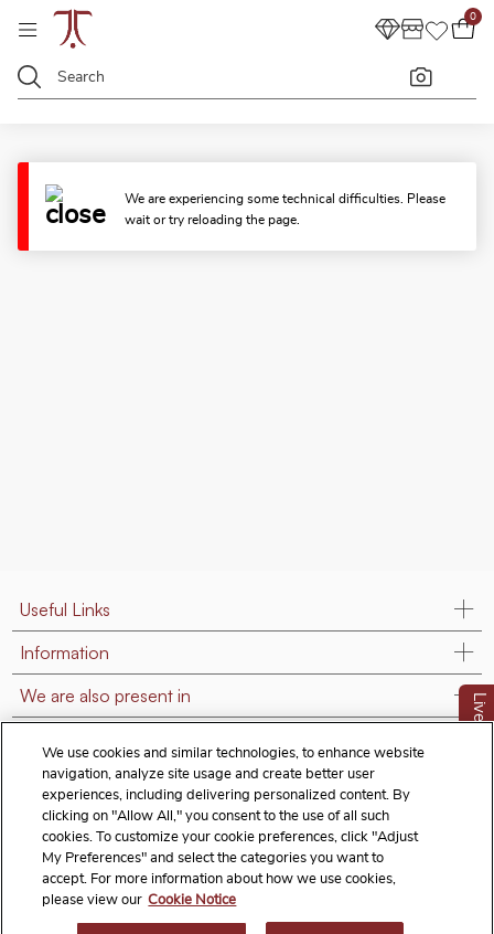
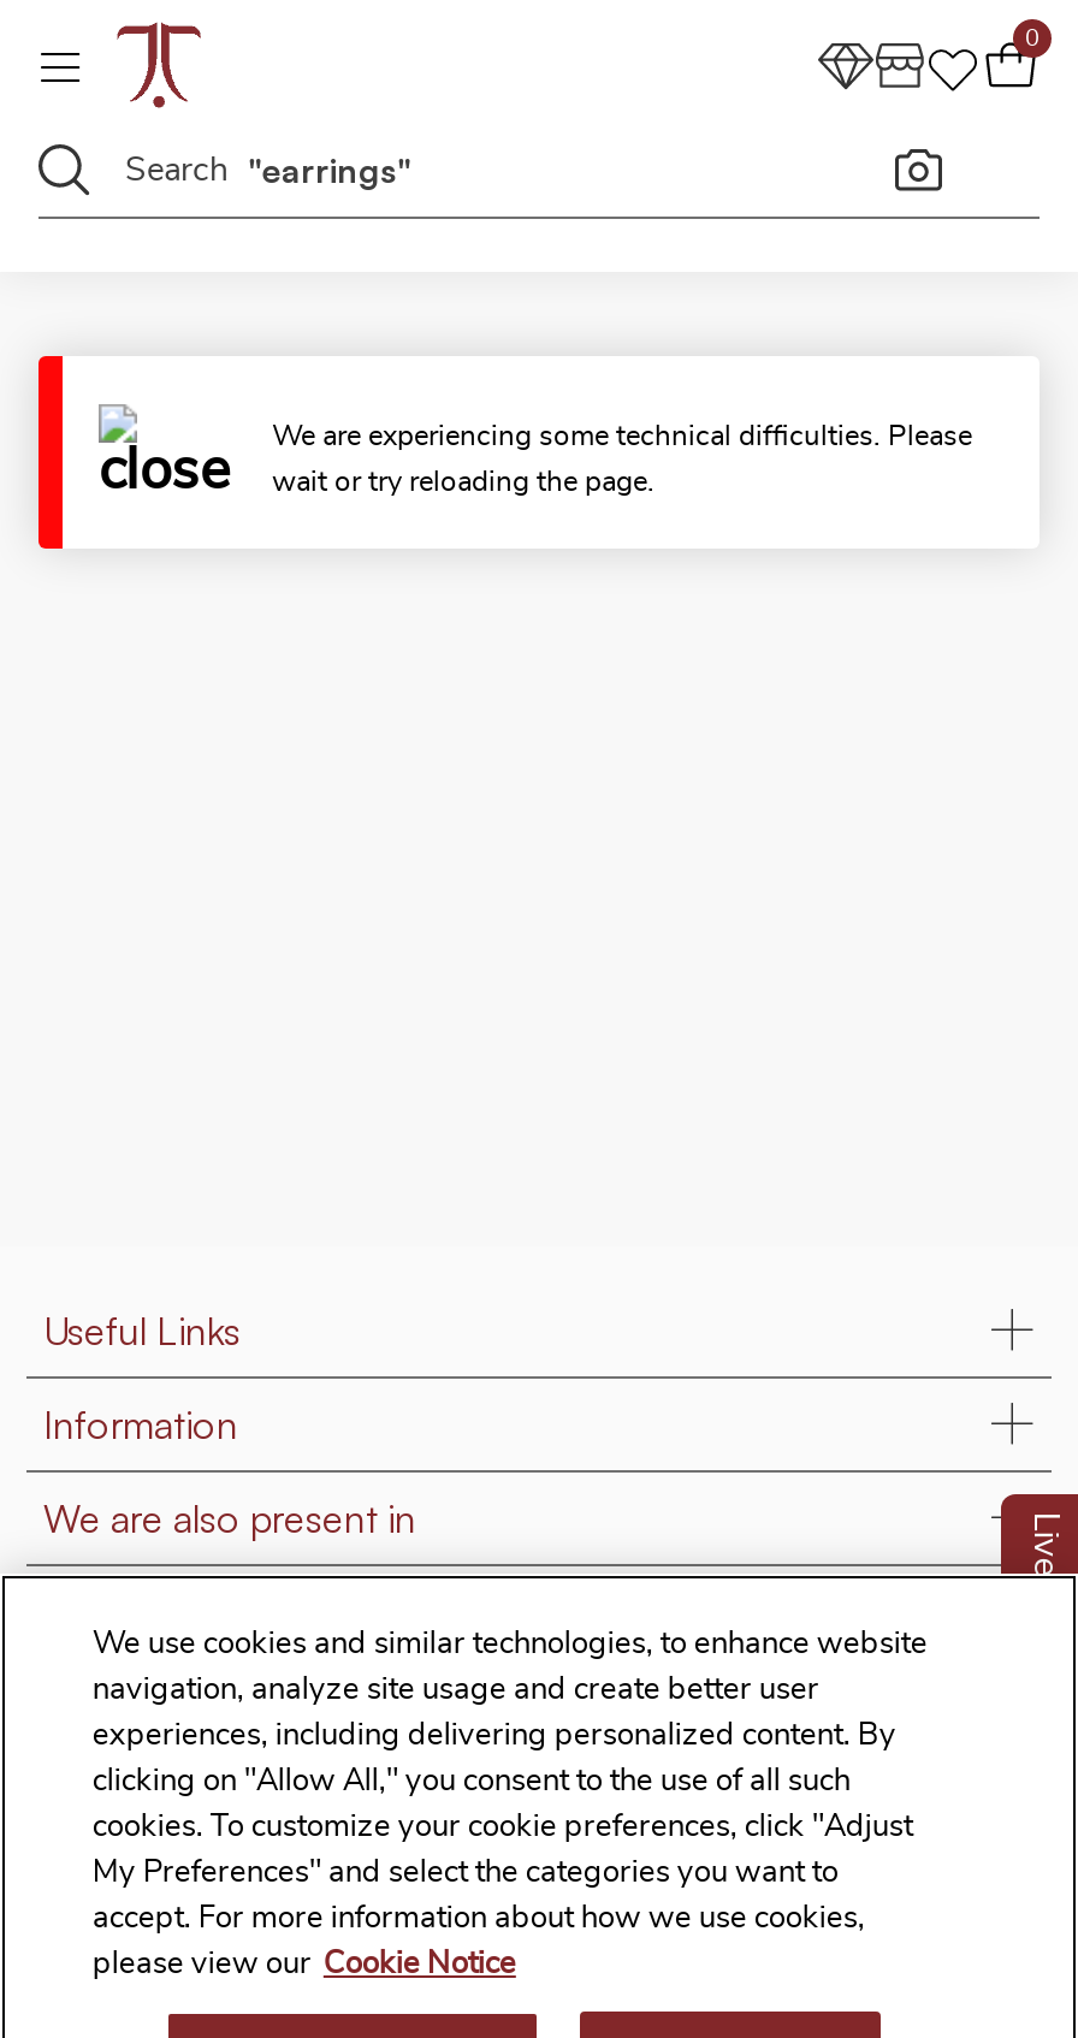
+ "earrings"
